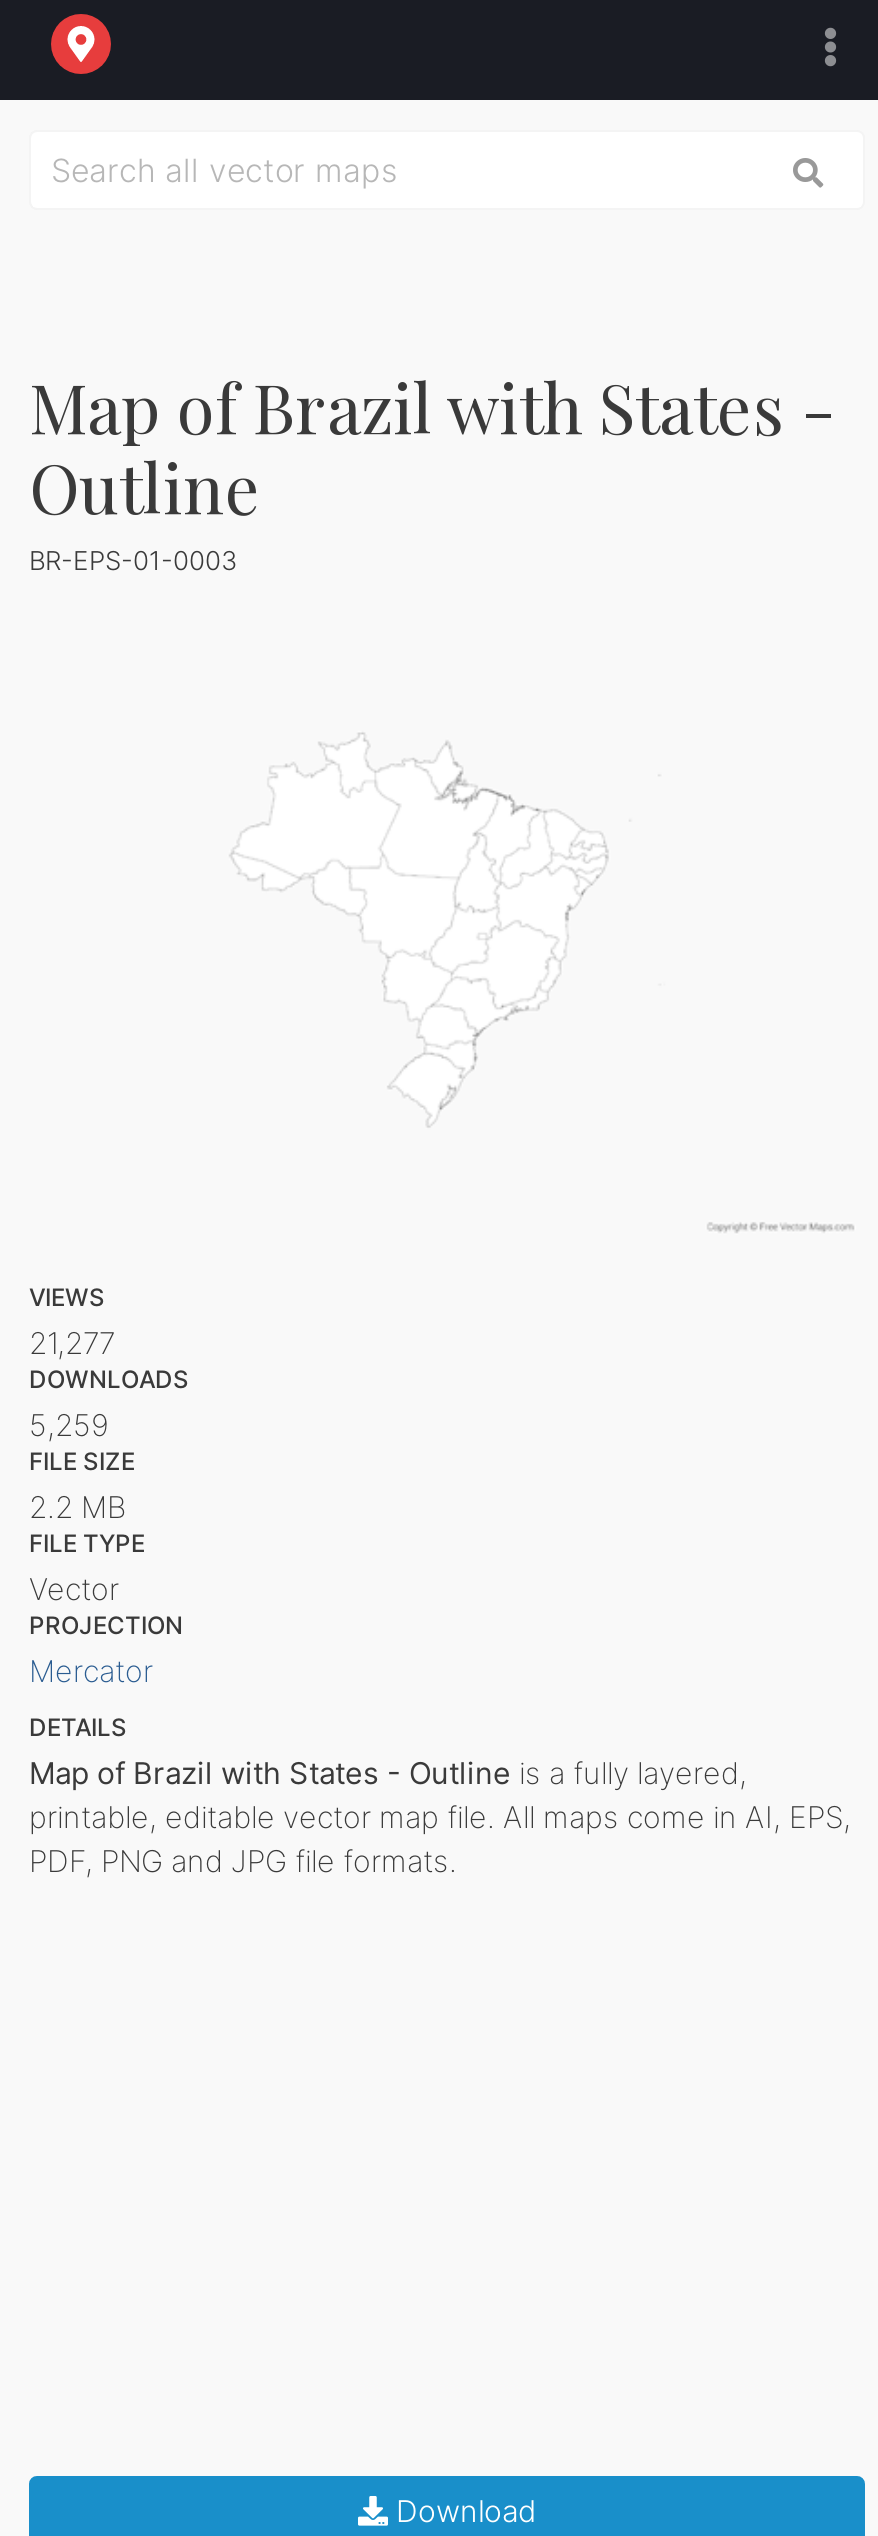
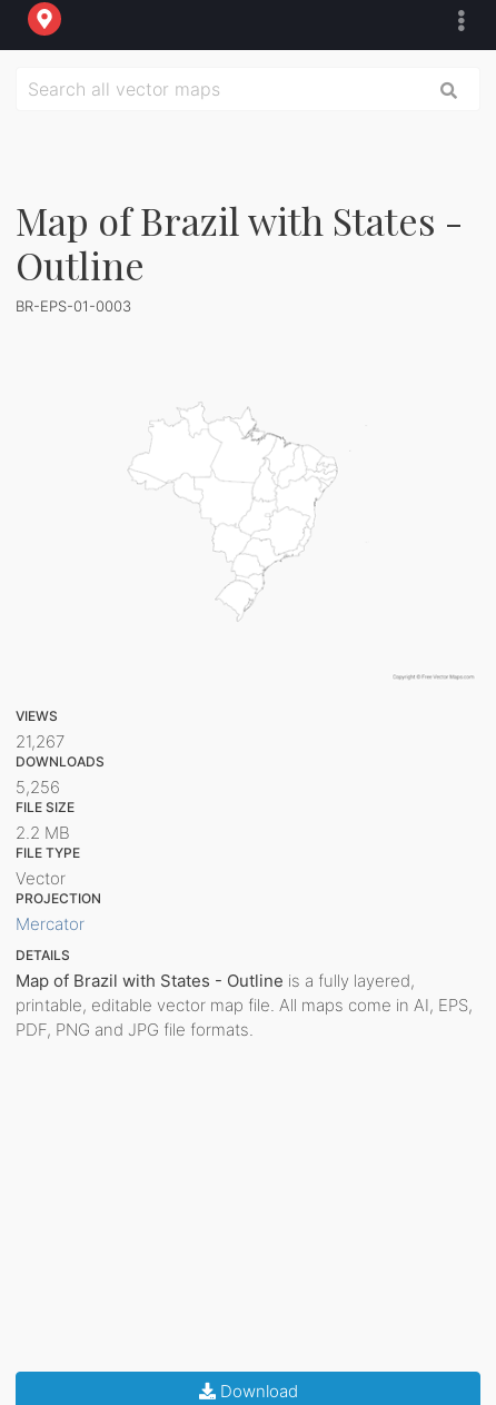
- 21,277
+ 21,267

- 5,259
+ 5,256
